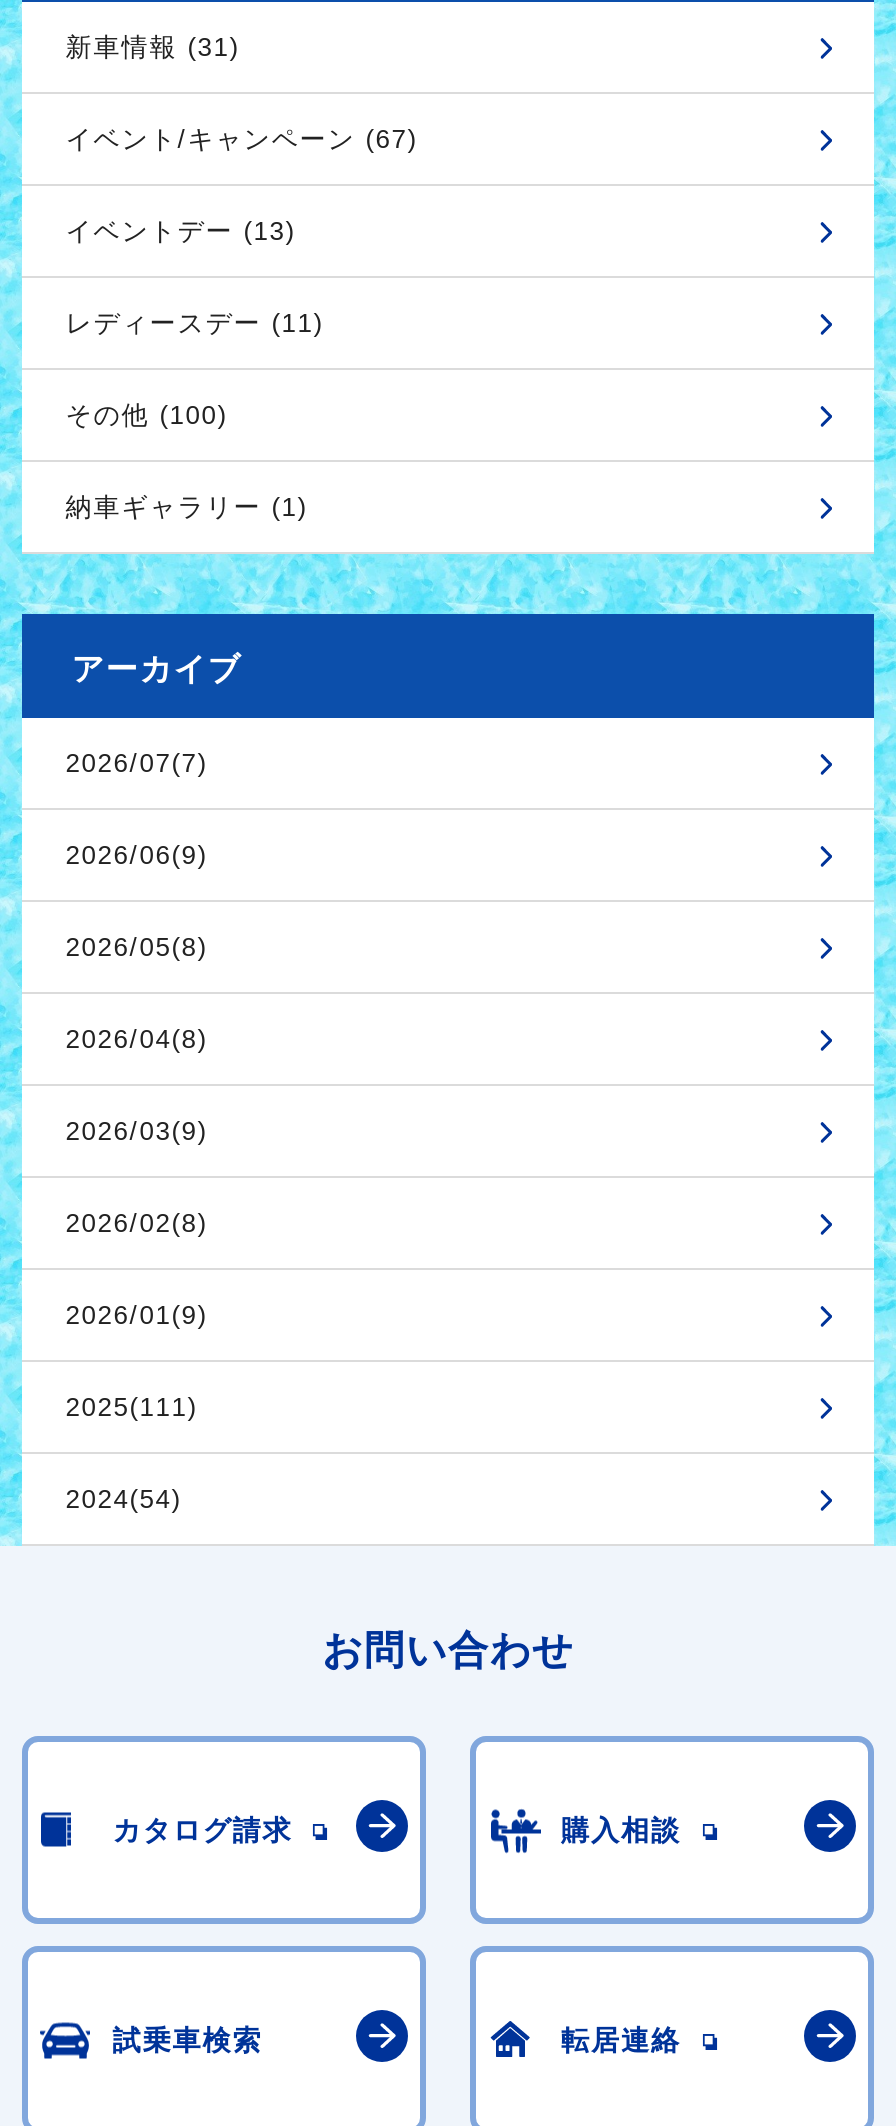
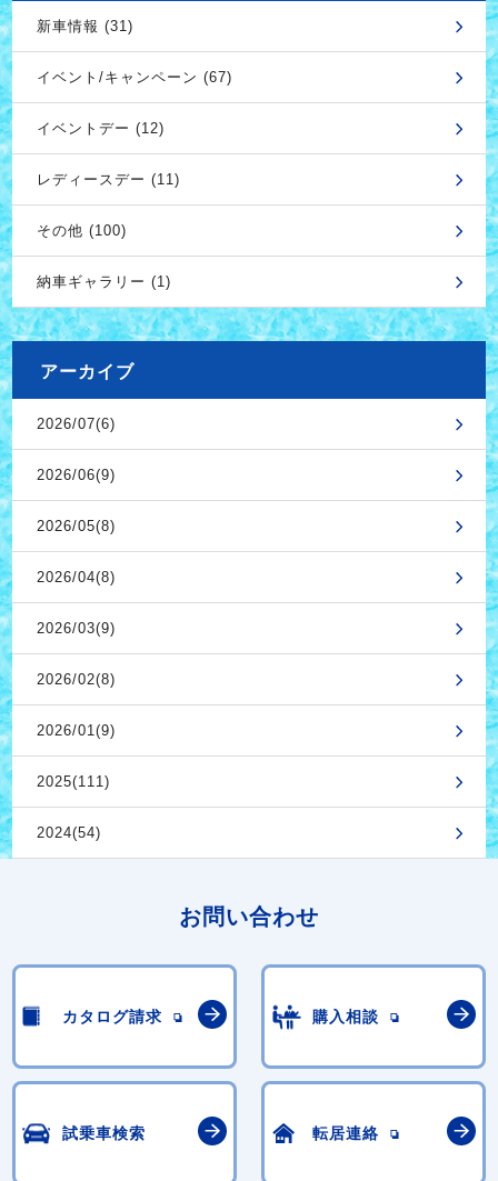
- イベントデー (13)
+ イベントデー (12)

- 2026/07(7)
+ 2026/07(6)
